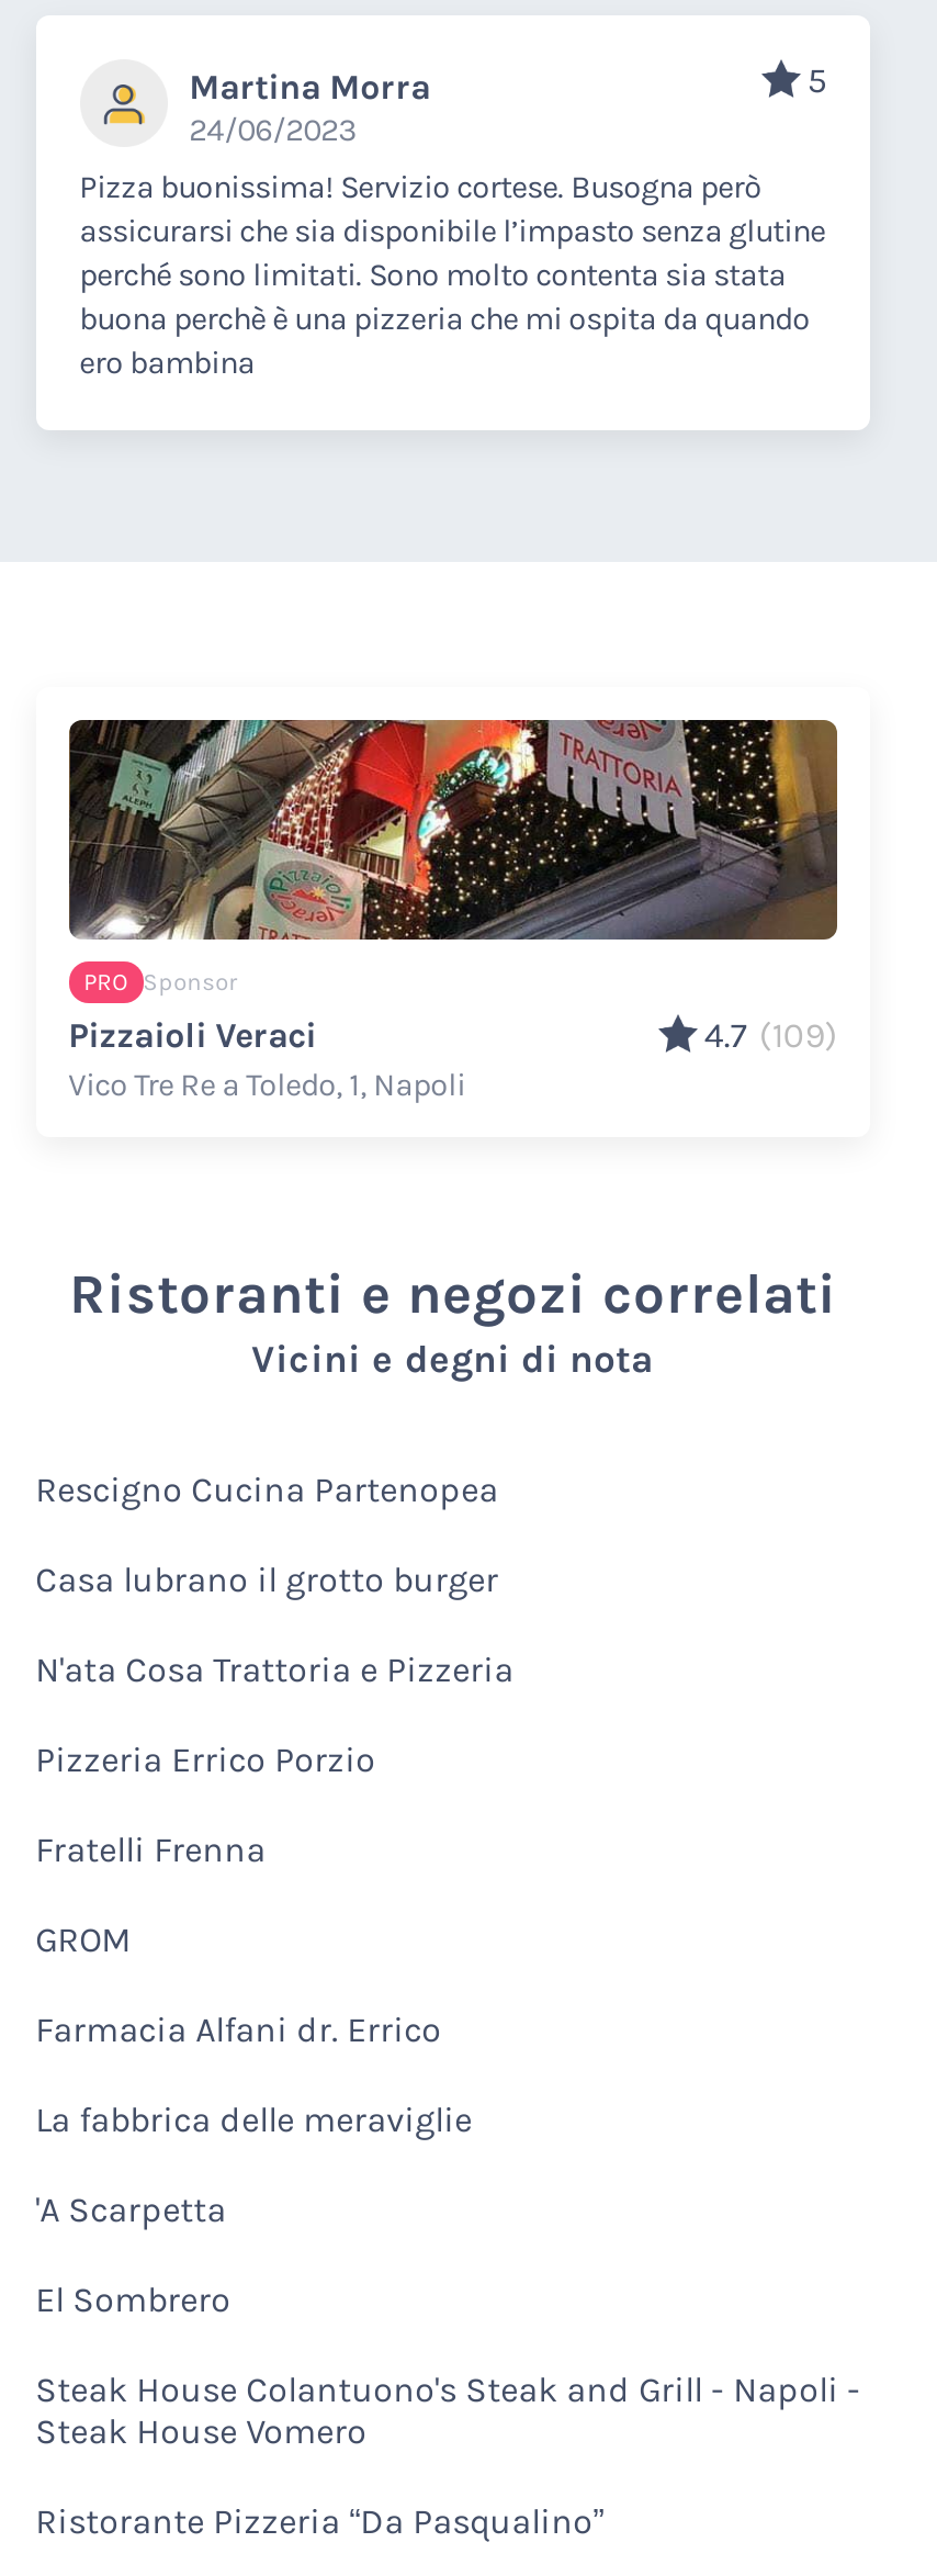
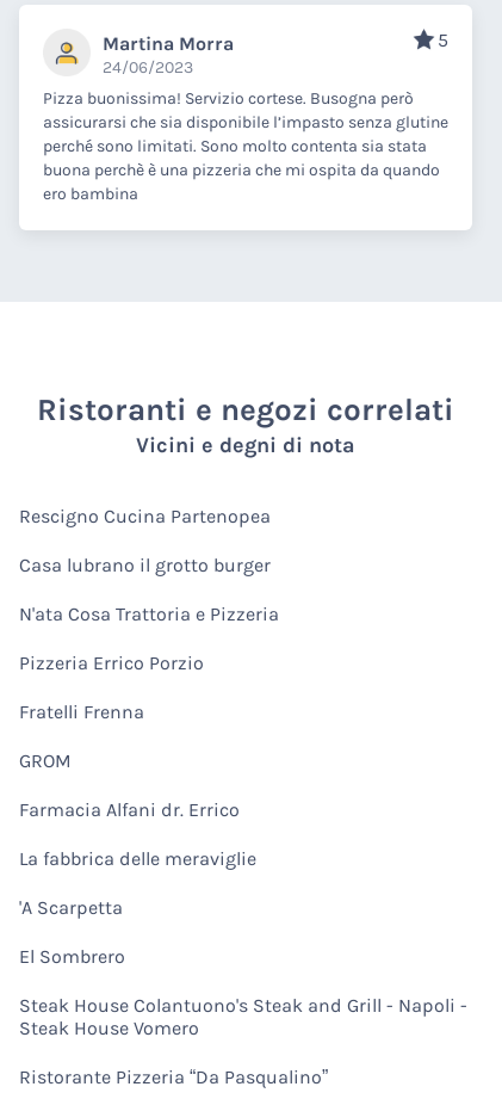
- [image]
- PRO Sponsor
- Pizzaioli Veraci
- 4.7 (109)
- Vico Tre Re a Toledo, 1, Napoli
